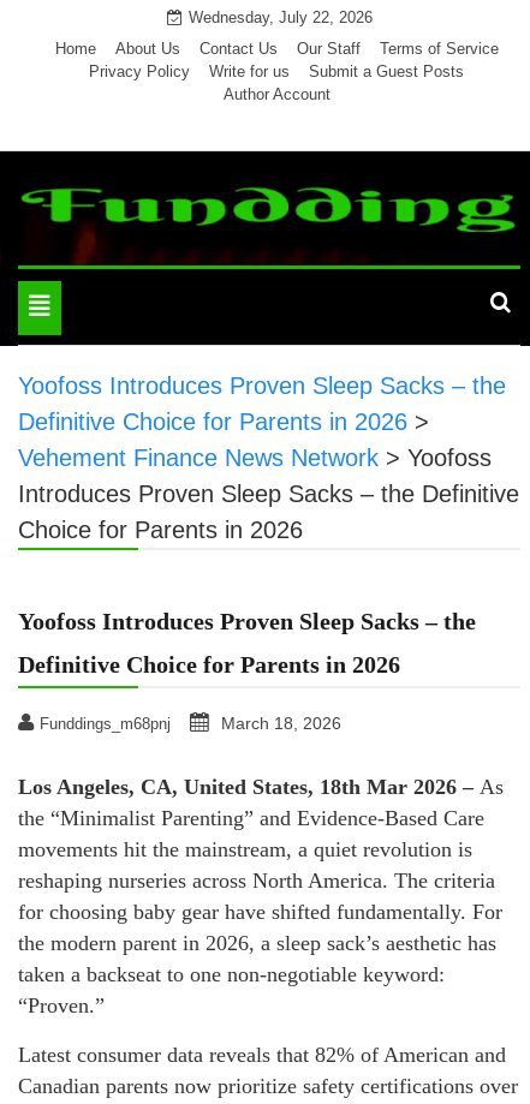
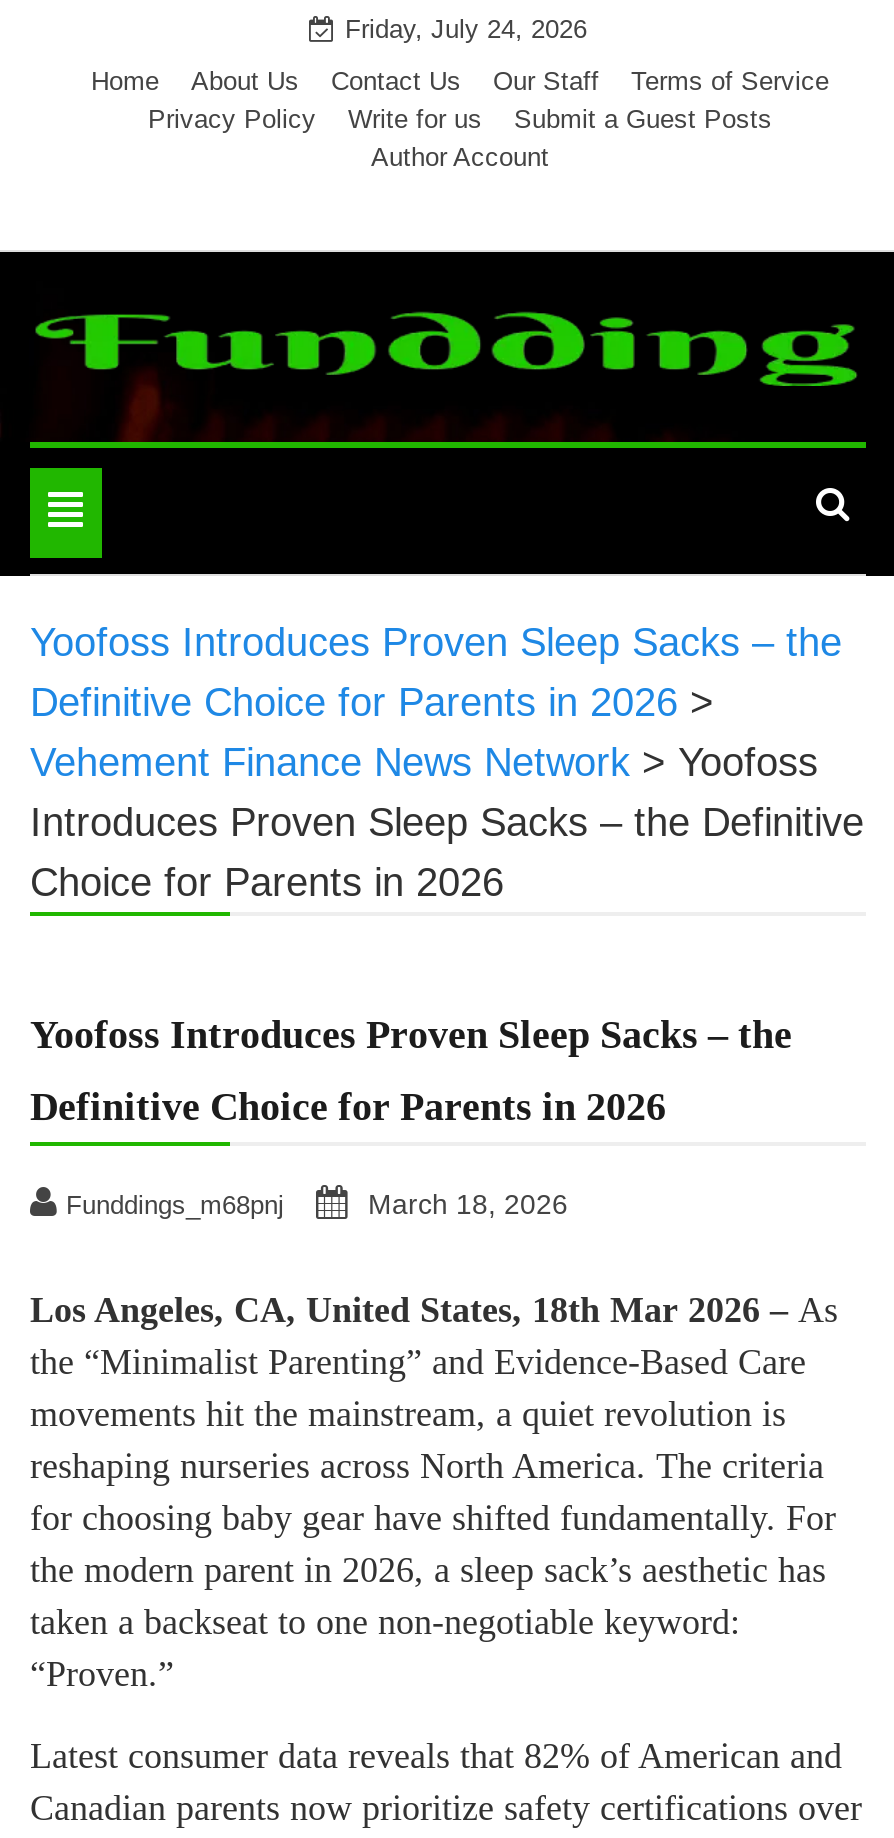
- Wednesday, July 22, 2026
+ Friday, July 24, 2026
